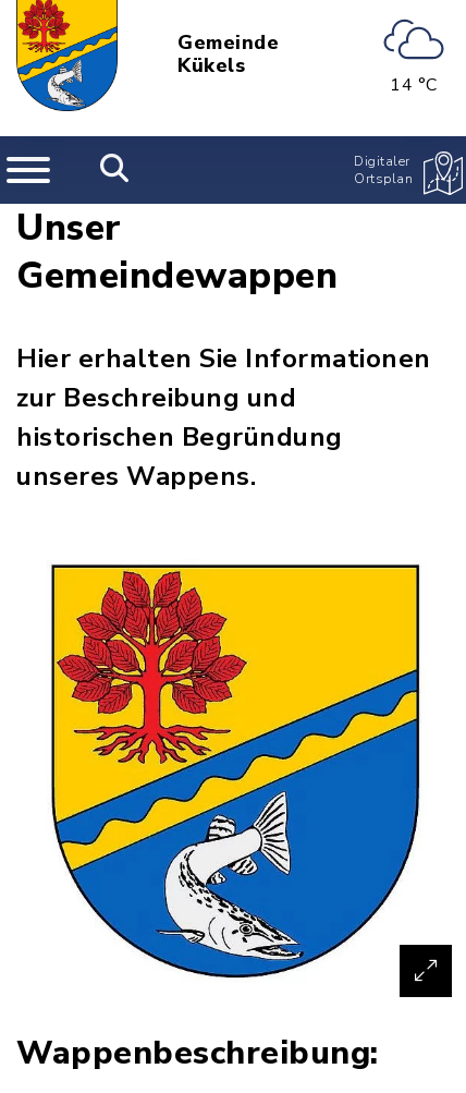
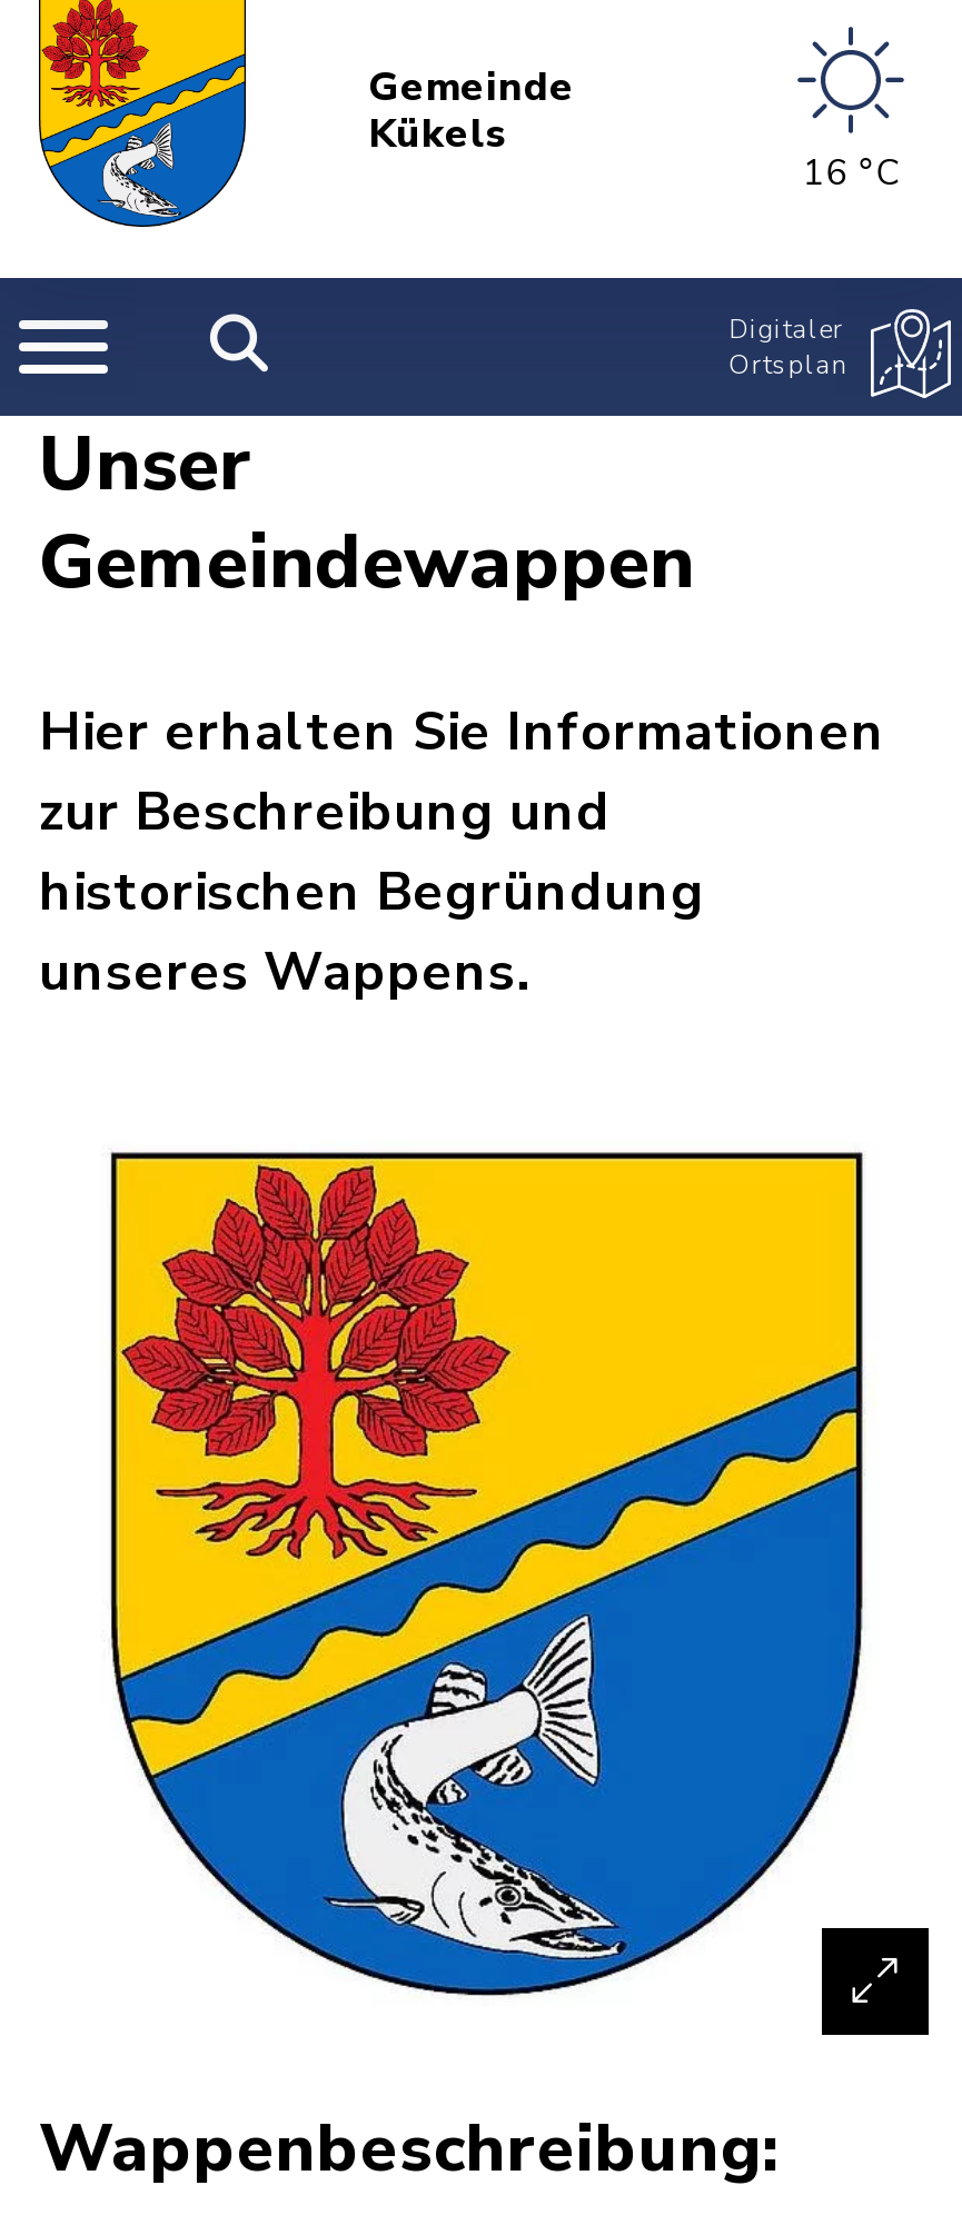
- [image]
- 14 °C
+ [image]
+ 16 °C
